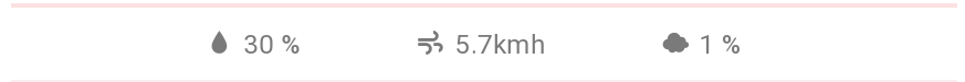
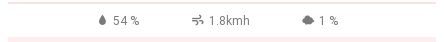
- 30 %
- 5.7kmh
+ 54 %
+ 1.8kmh
